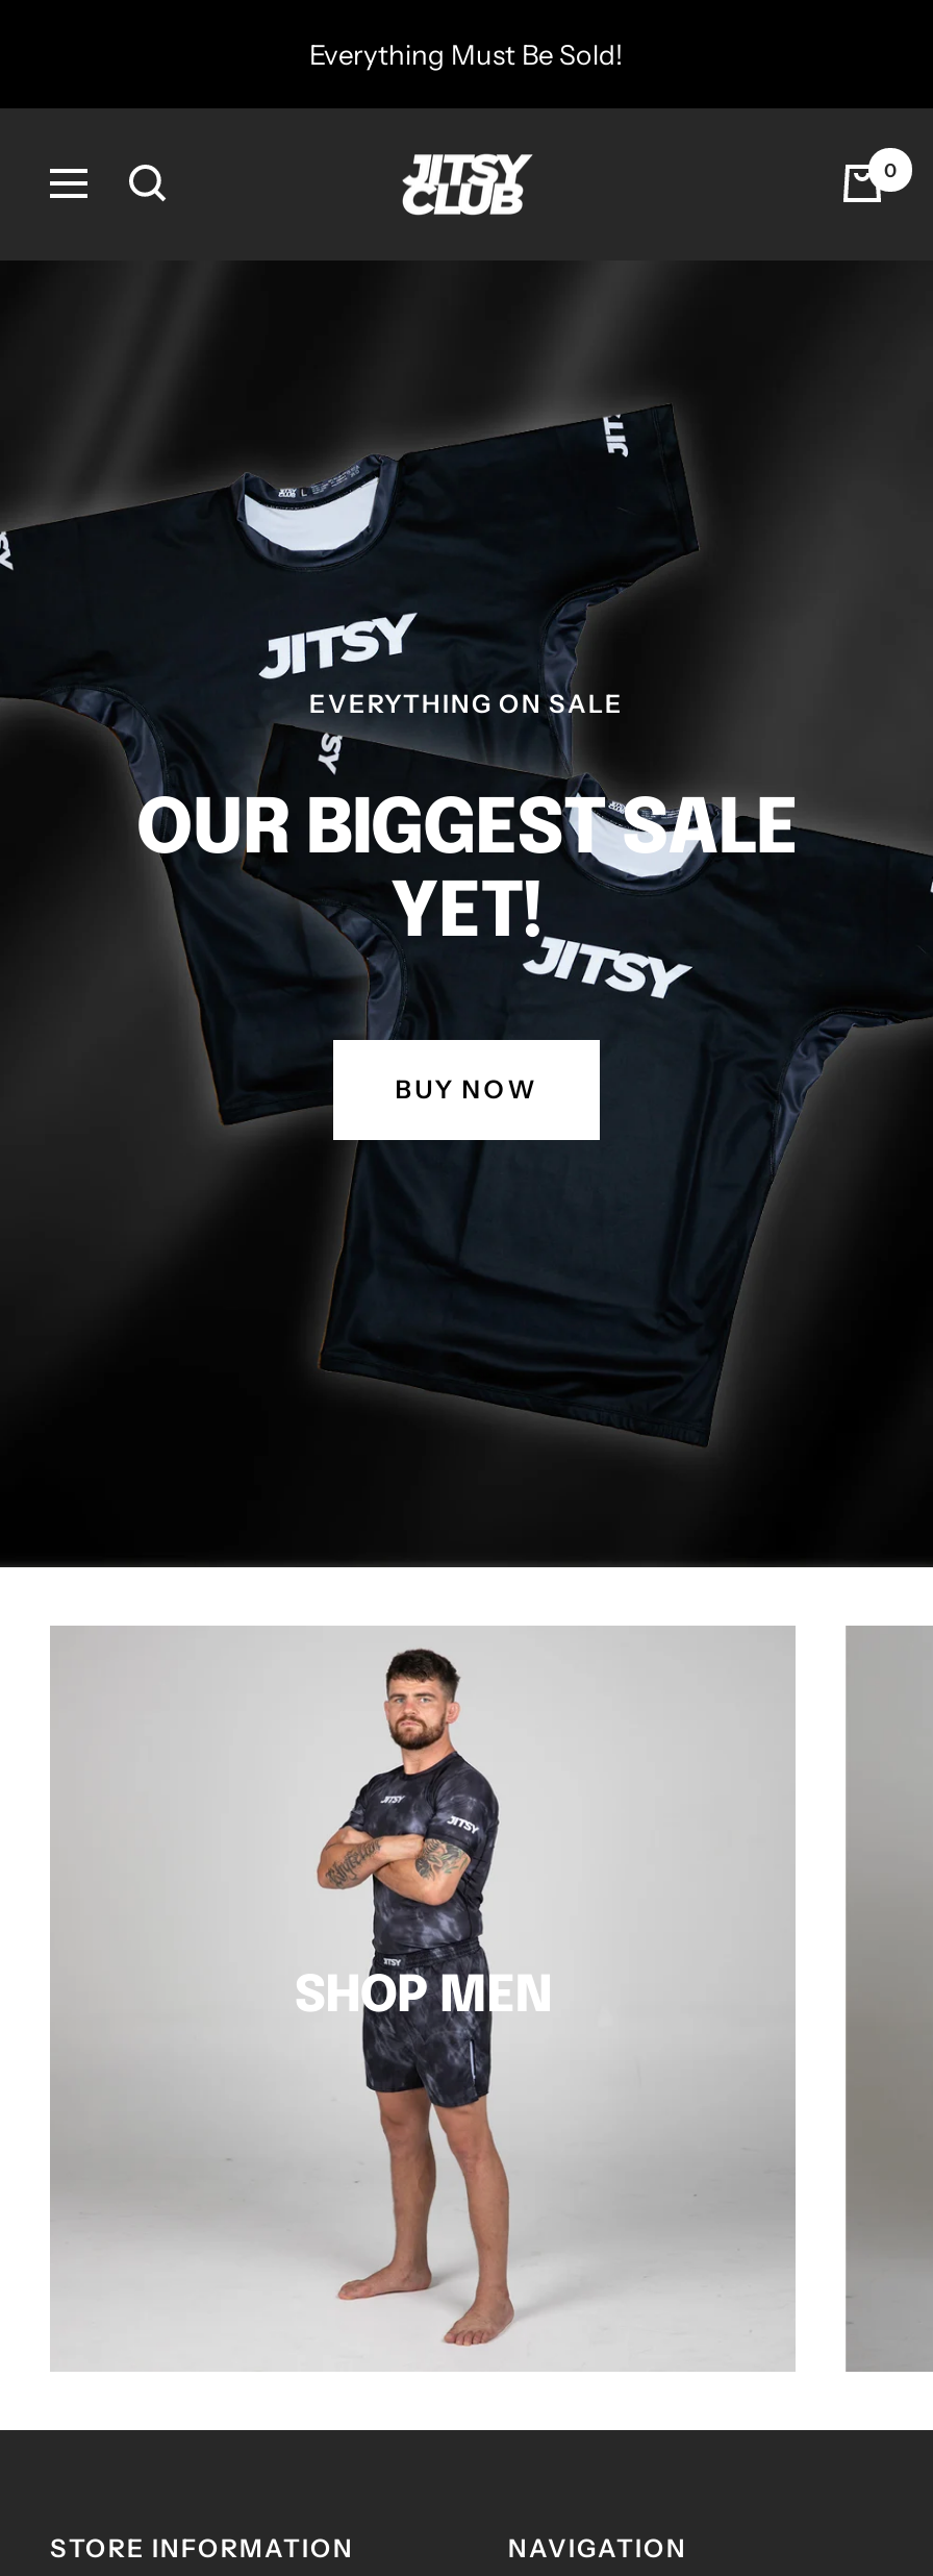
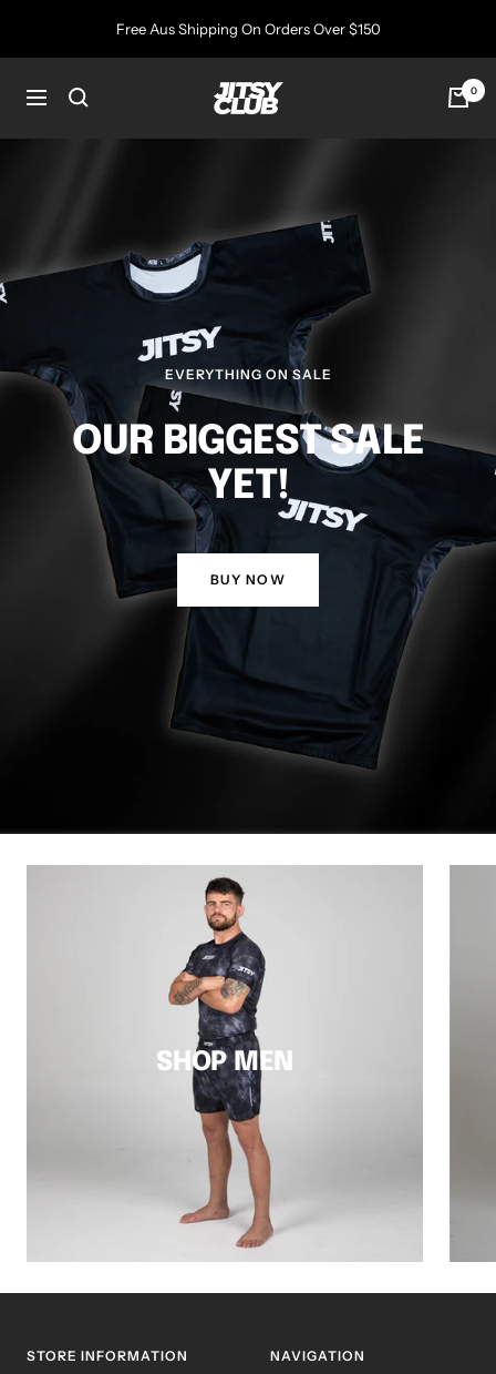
- Everything Must Be Sold!
+ Free Aus Shipping On Orders Over $150
